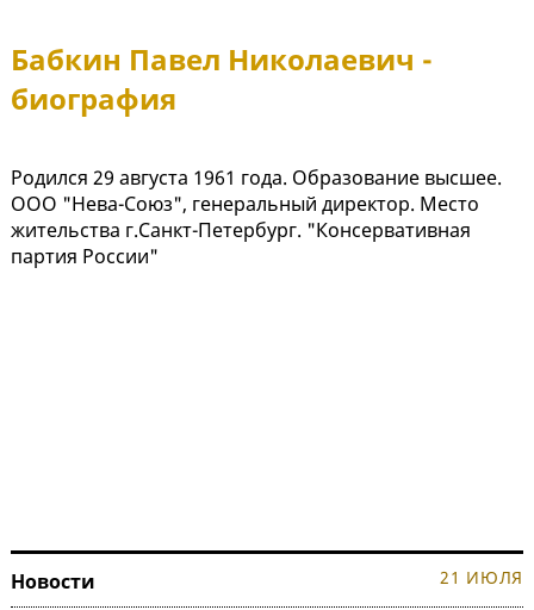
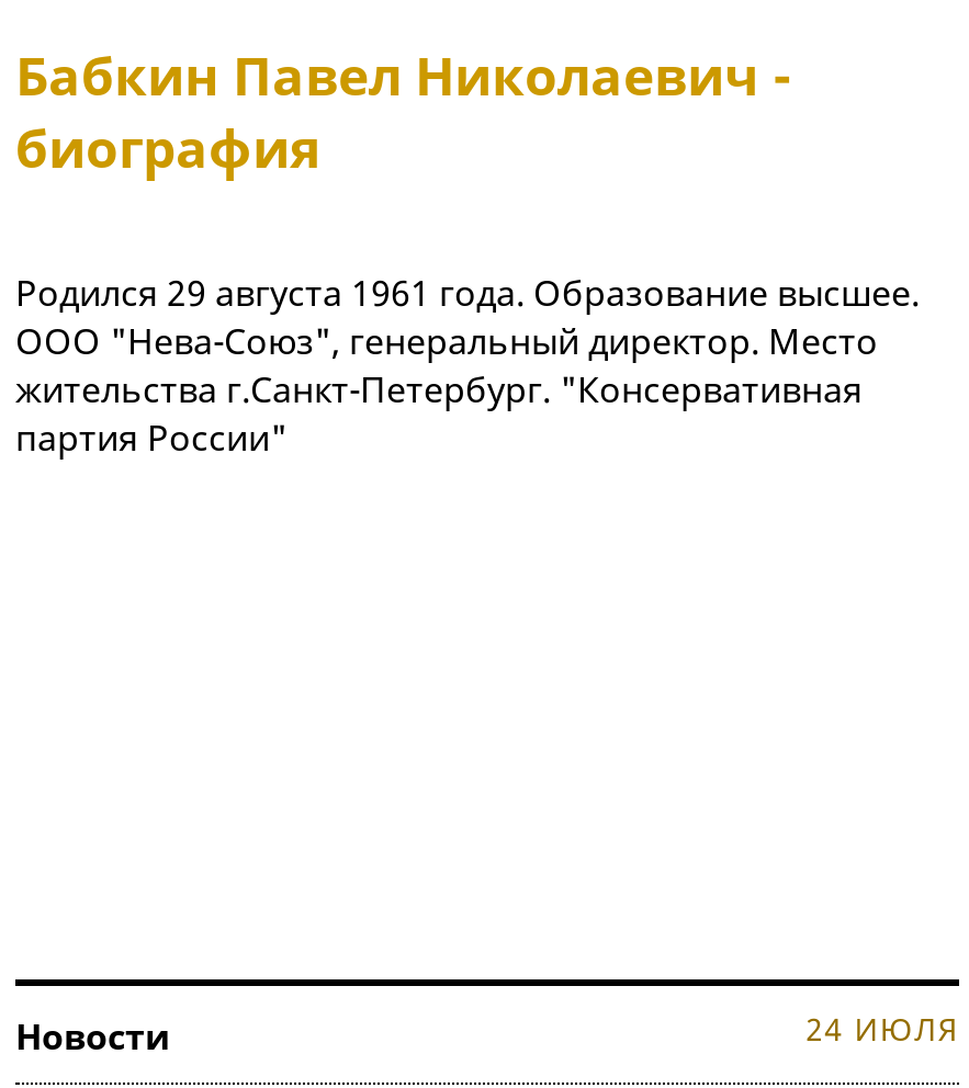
- 21 ИЮЛЯ
+ 24 ИЮЛЯ
